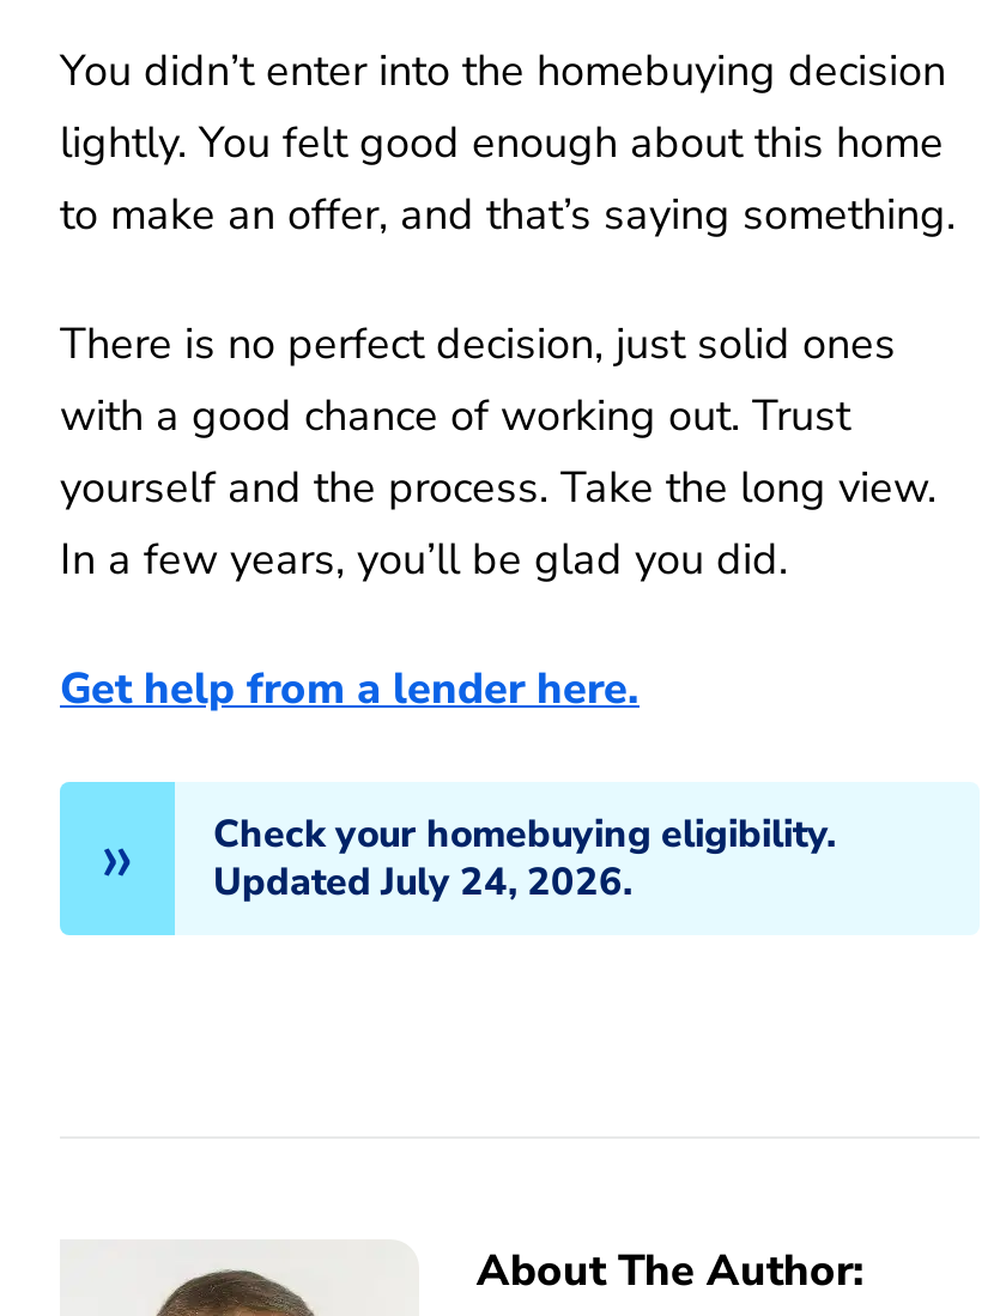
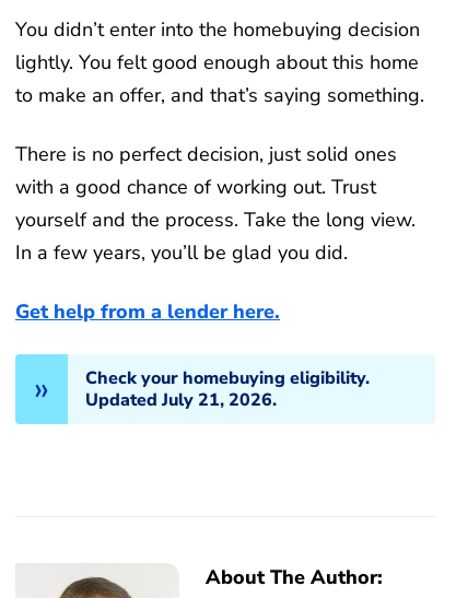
- Updated July 24, 2026.
+ Updated July 21, 2026.
